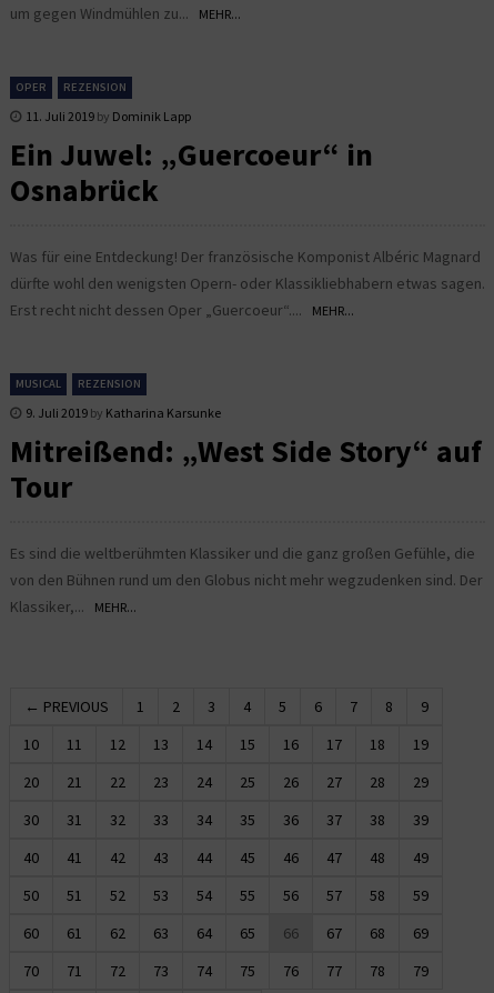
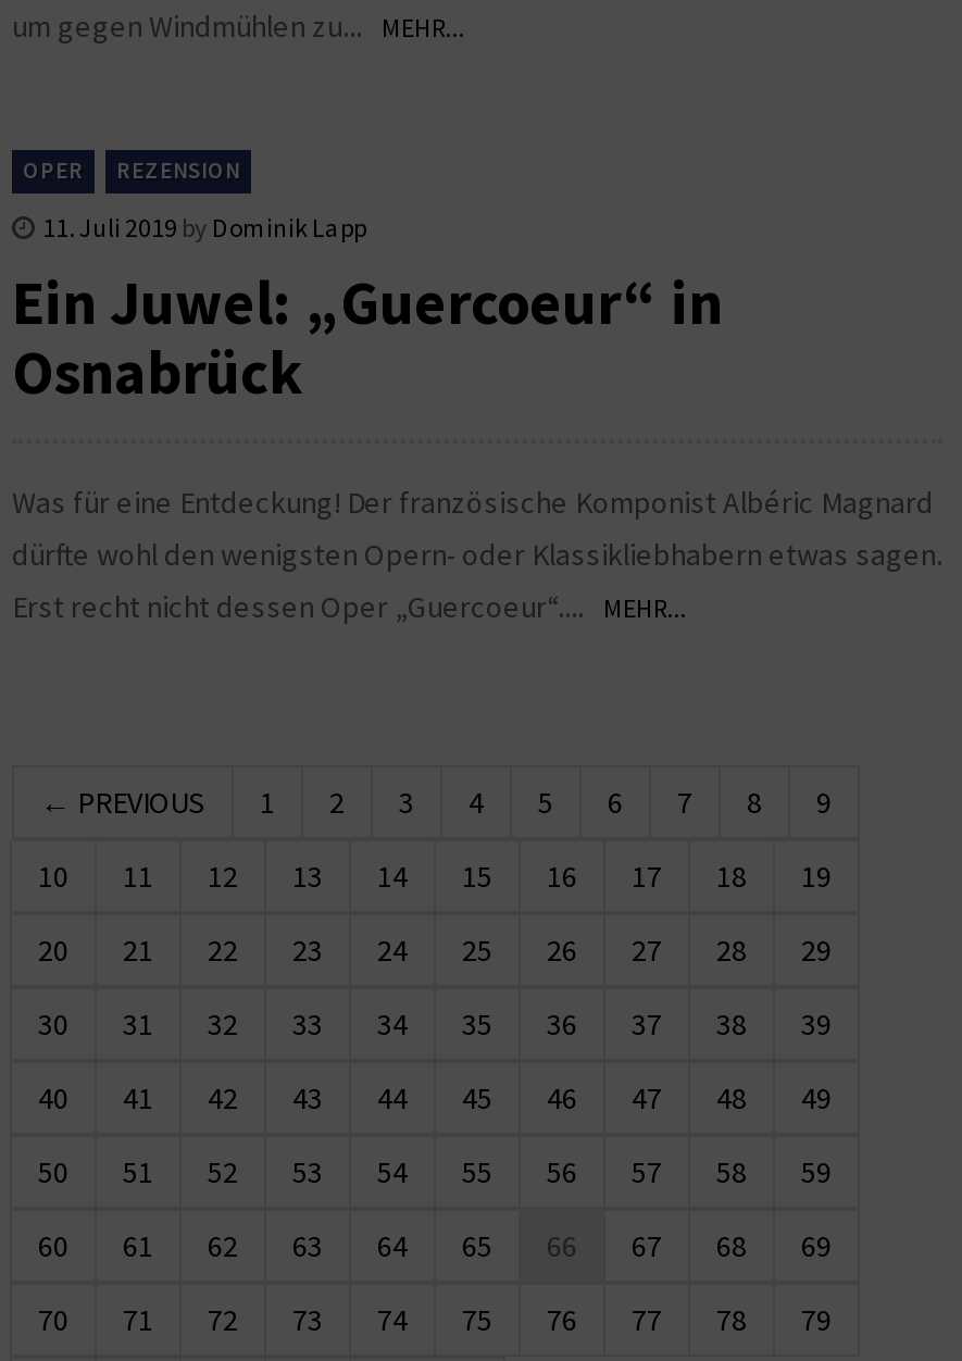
- MUSICAL
- REZENSION
- 9. Juli 2019 by Katharina Karsunke
- Mitreißend: „West Side Story“ auf
- Tour
- Es sind die weltberühmten Klassiker und die ganz großen Gefühle, die
- von den Bühnen rund um den Globus nicht mehr wegzudenken sind. Der
- Klassiker,... MEHR...
